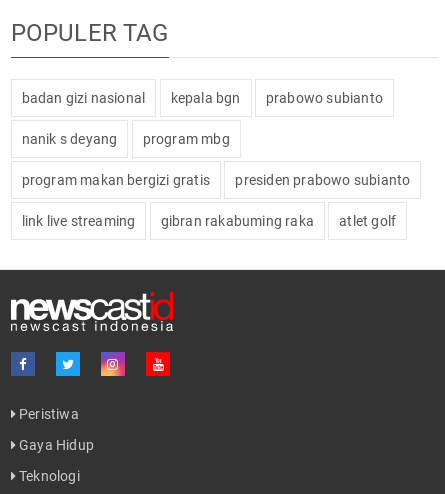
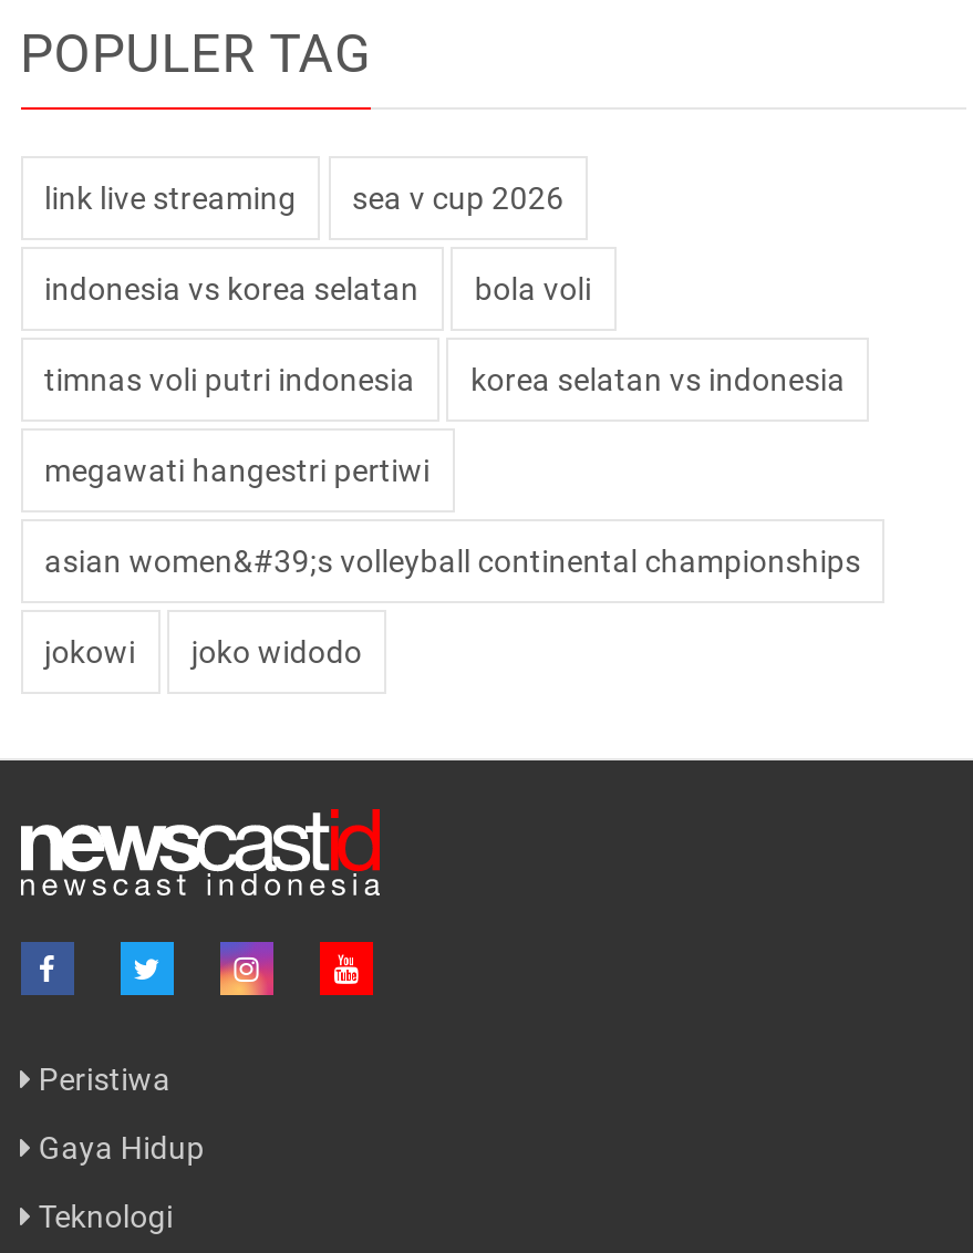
- badan gizi nasional
- kepala bgn
- prabowo subianto
- nanik s deyang
- program mbg
- program makan bergizi gratis
- presiden prabowo subianto

moved up: link live streaming

- gibran rakabuming raka
- atlet golf
+ sea v cup 2026
+ indonesia vs korea selatan
+ bola voli
+ timnas voli putri indonesia
+ korea selatan vs indonesia
+ megawati hangestri pertiwi
+ asian women&#39;s volleyball continental championships
+ jokowi
+ joko widodo
